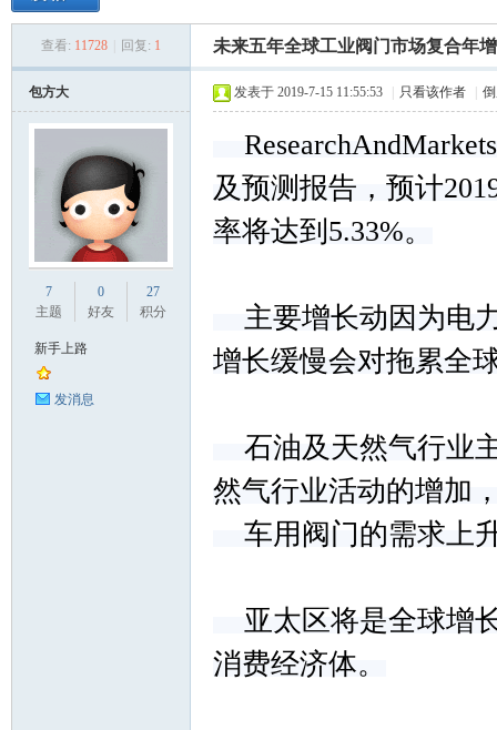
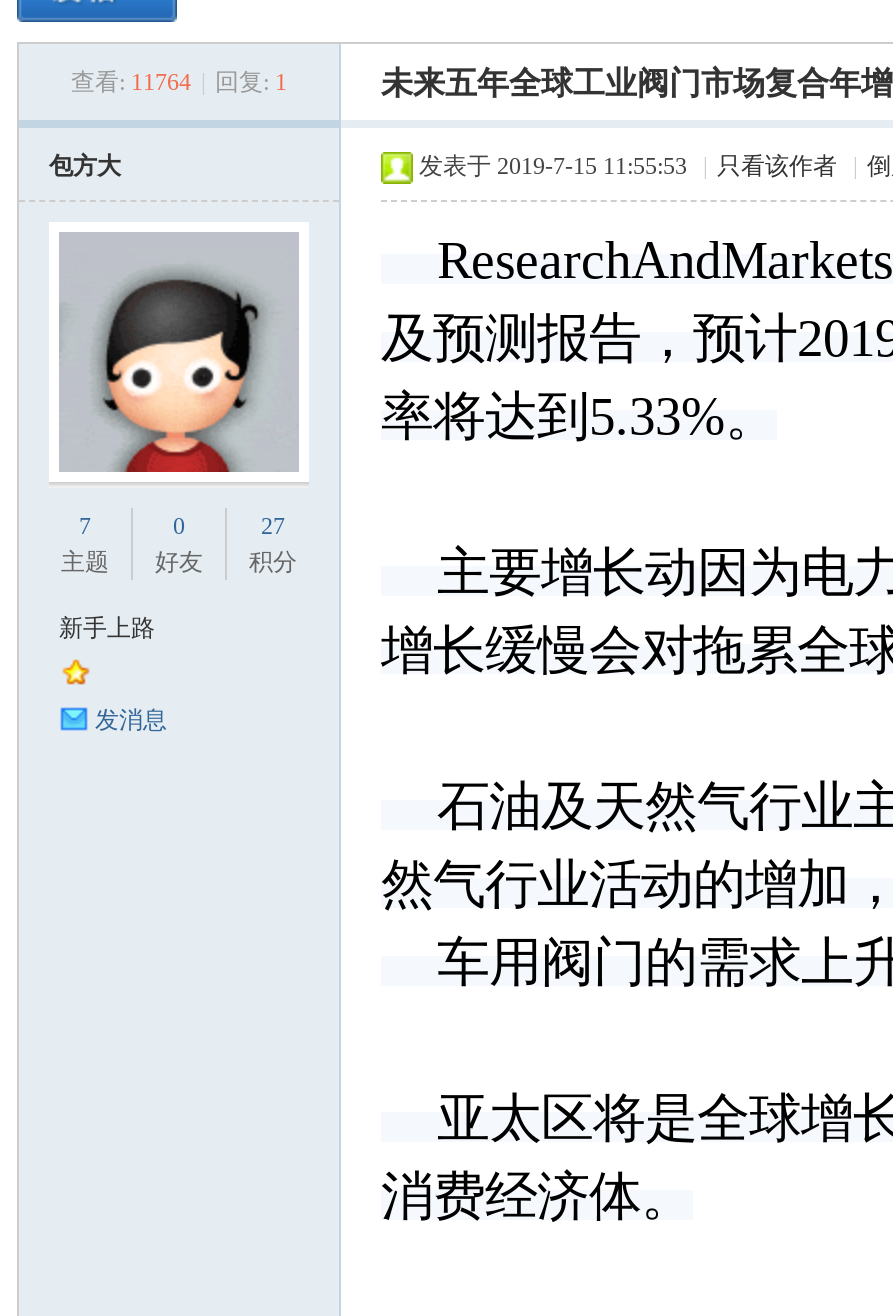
- 查看: 11728
+ 查看: 11764
